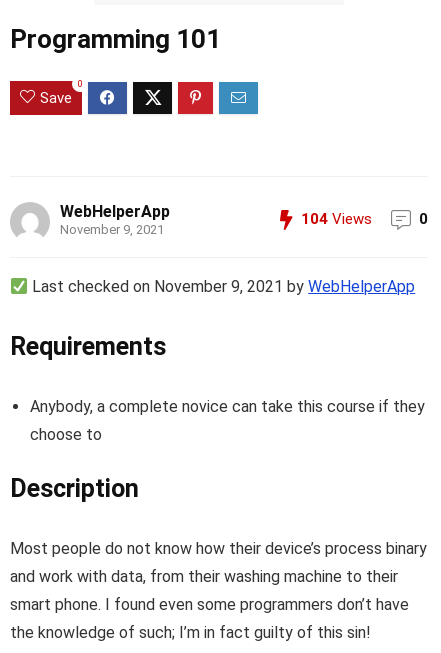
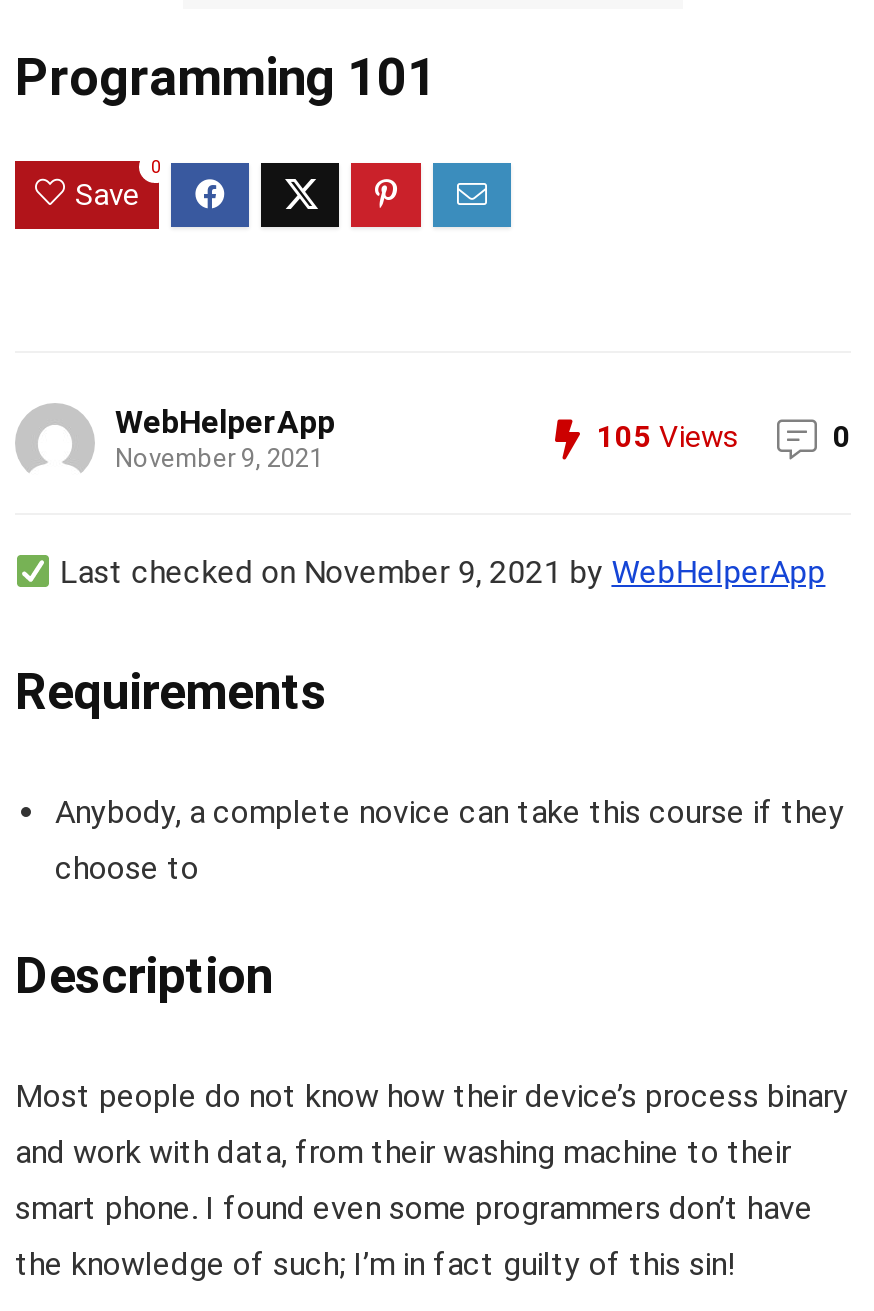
- 104 Views
+ 105 Views
